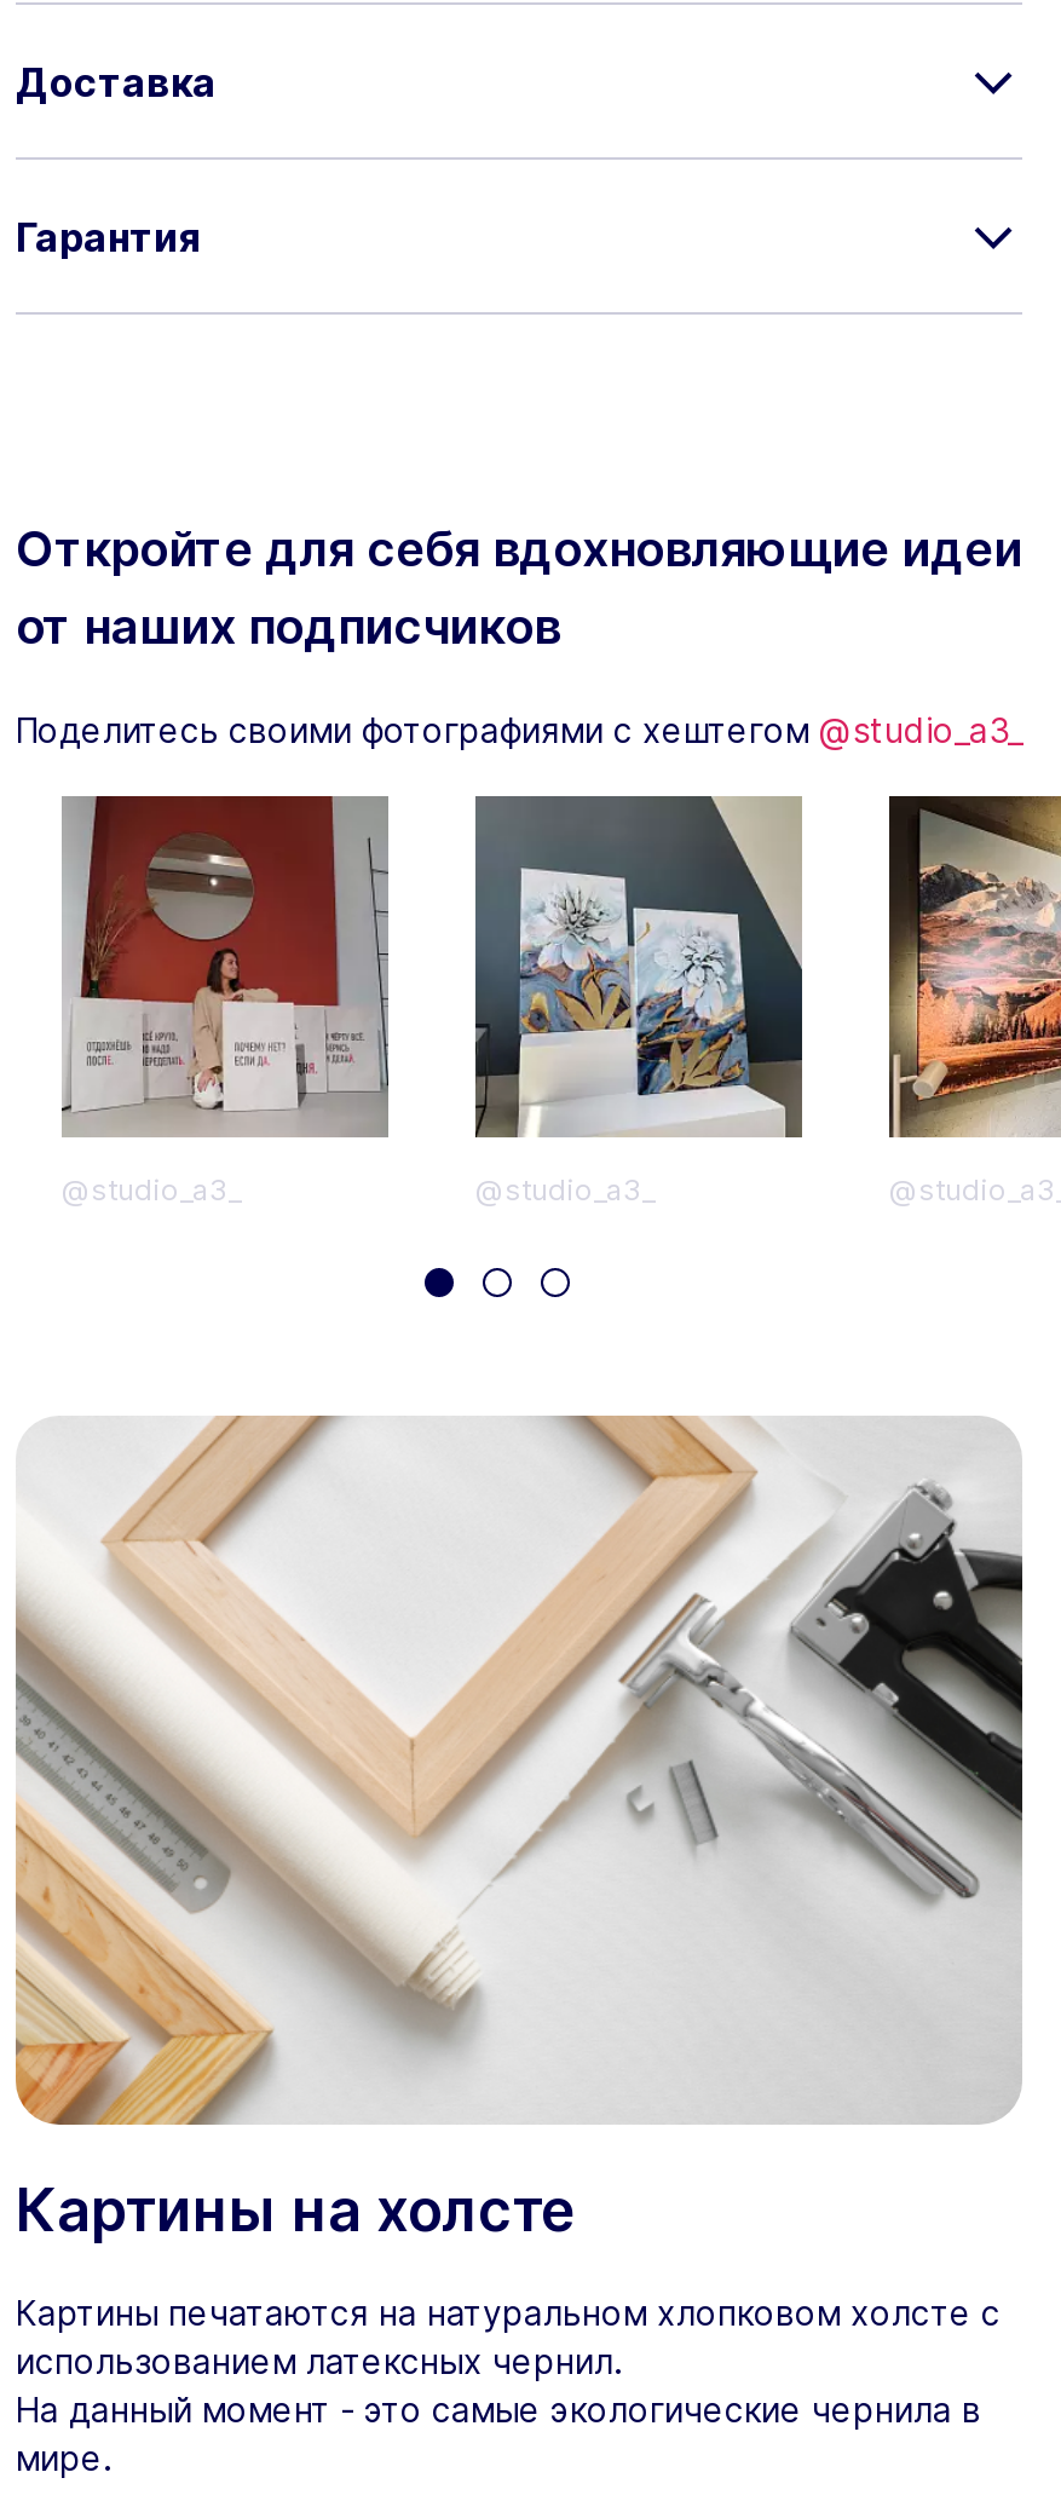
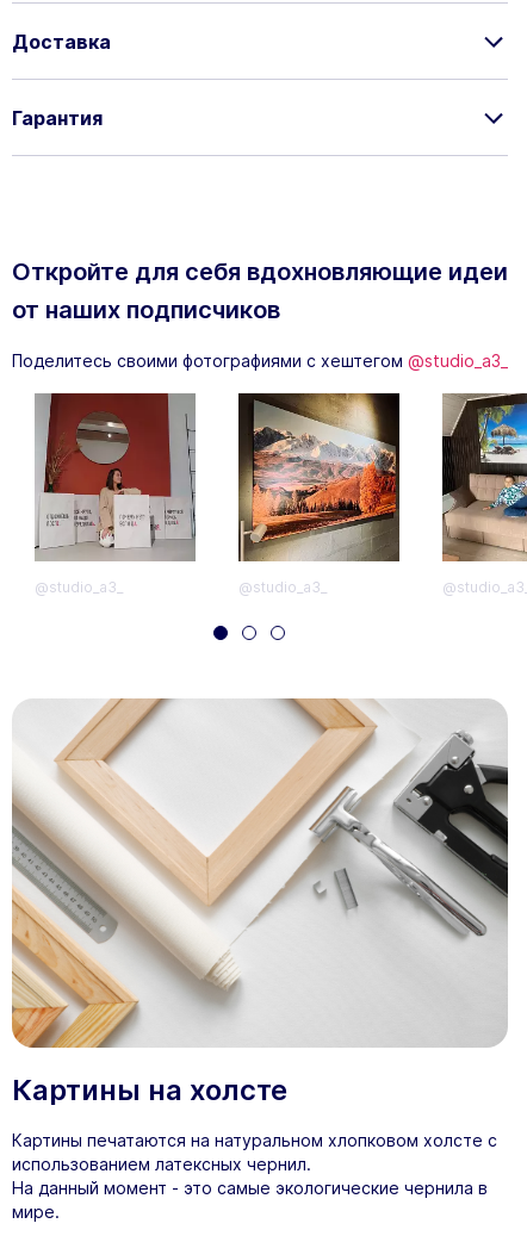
- [image]
+ [image]

- [image]
+ [image]
